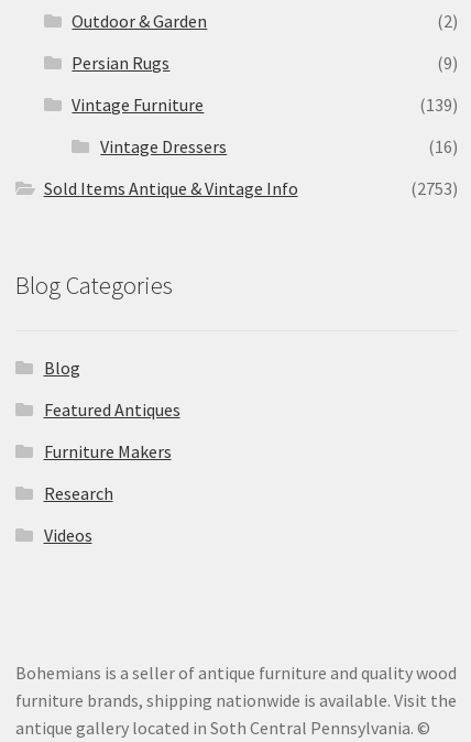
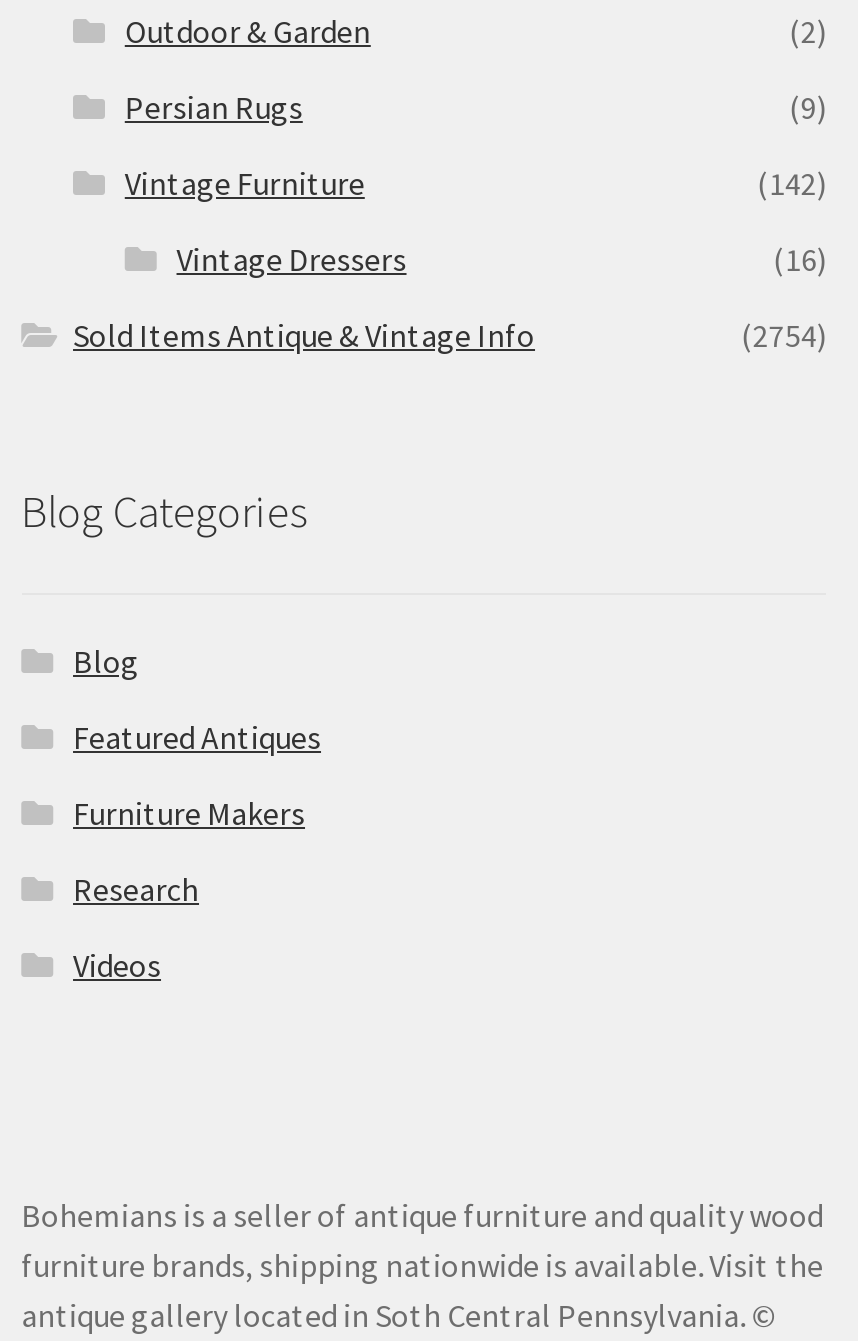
- (139)
+ (142)

- (2753)
+ (2754)
